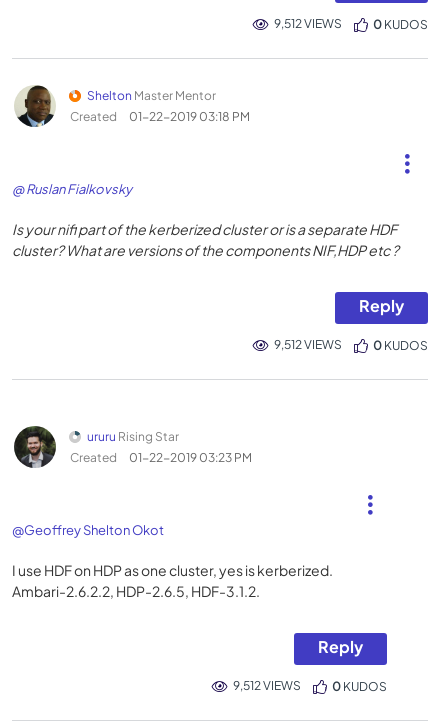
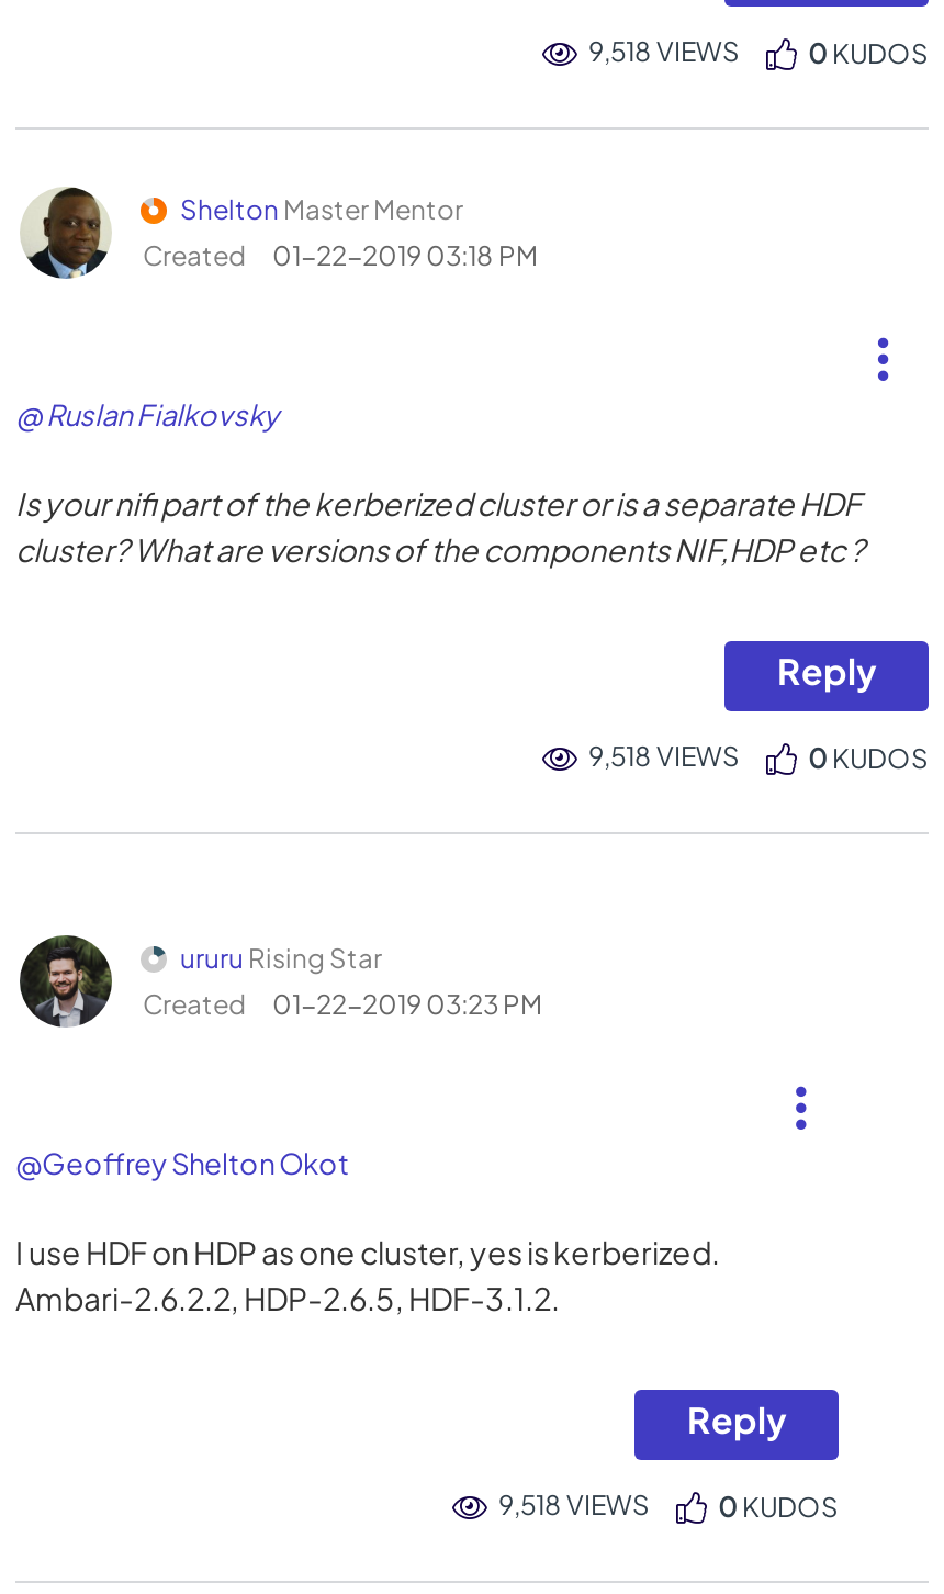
- 9,512 VIEWS
+ 9,518 VIEWS

- 9,512 VIEWS
+ 9,518 VIEWS

- 9,512 VIEWS
+ 9,518 VIEWS
